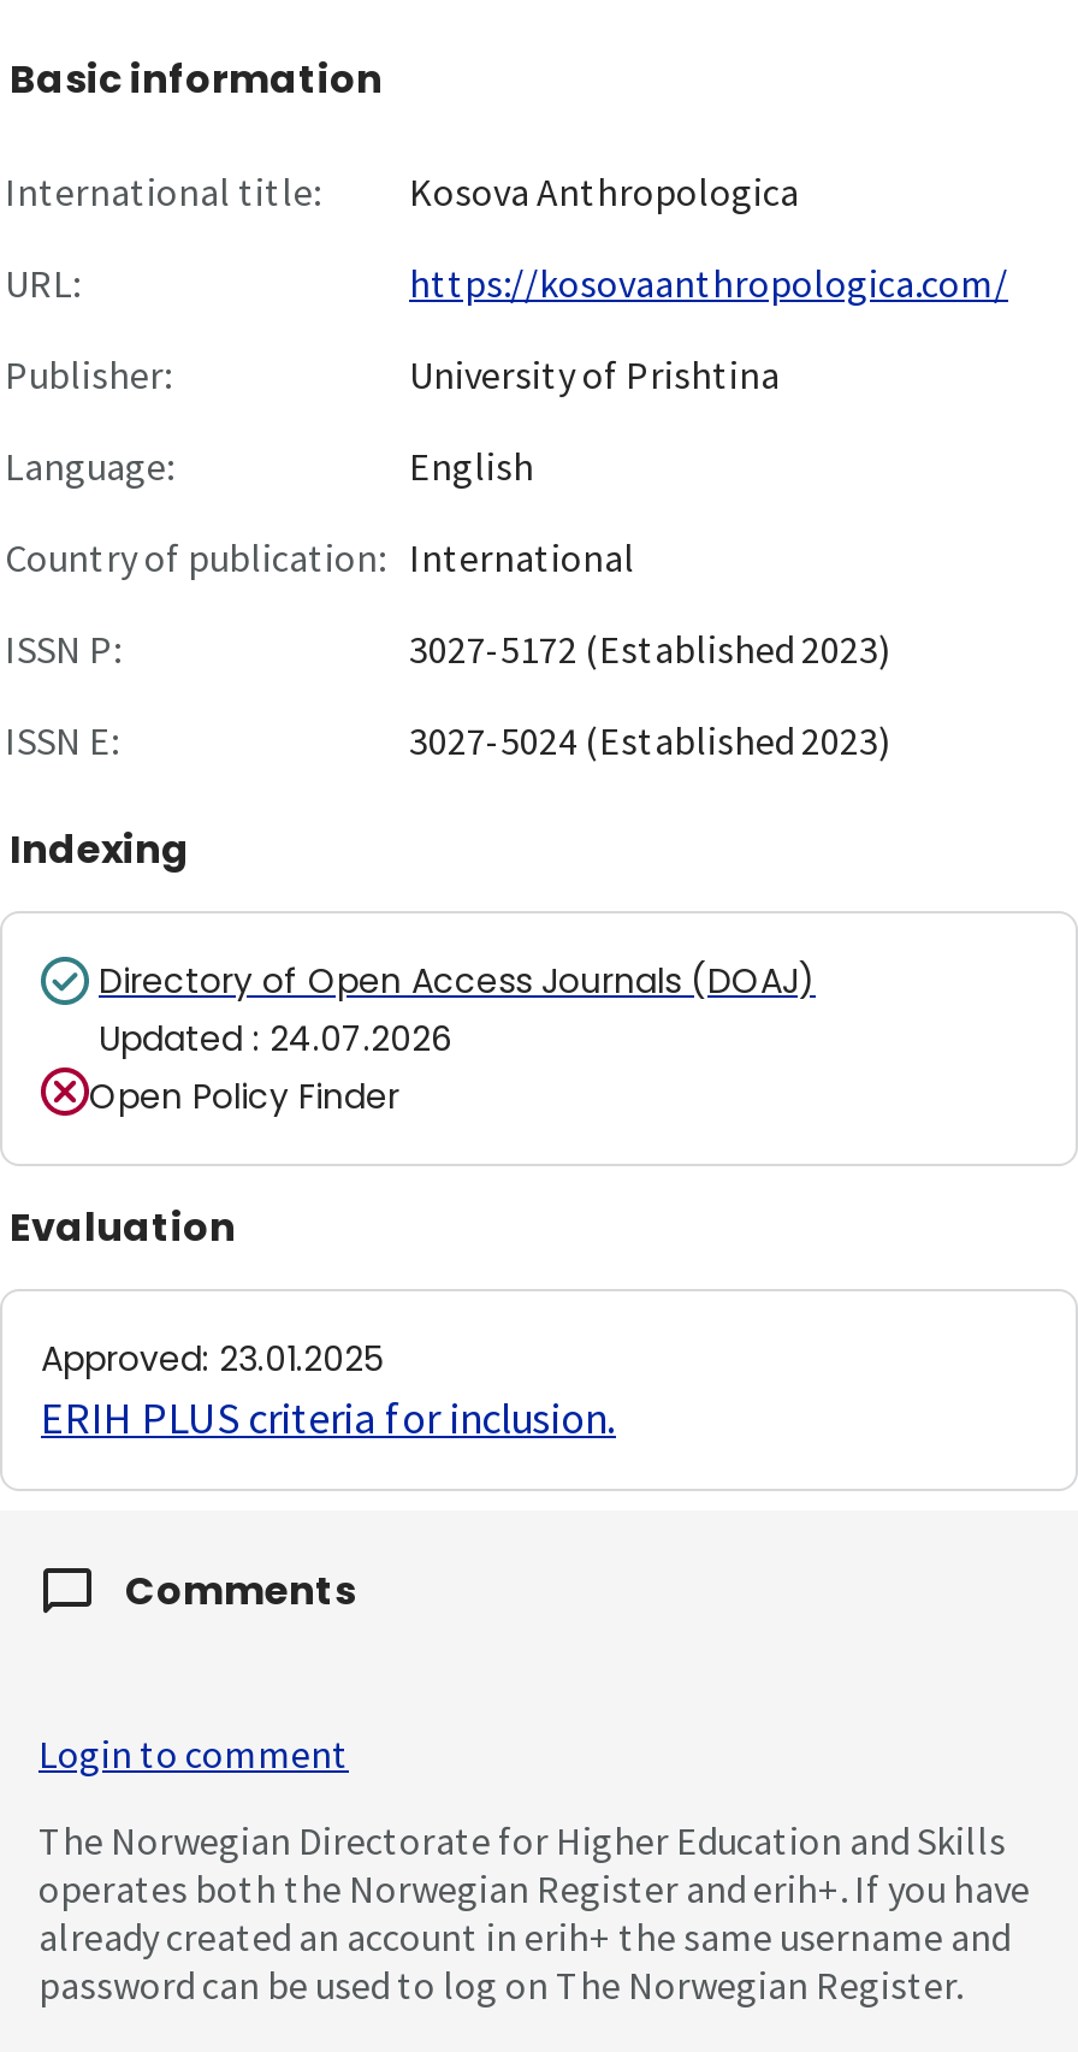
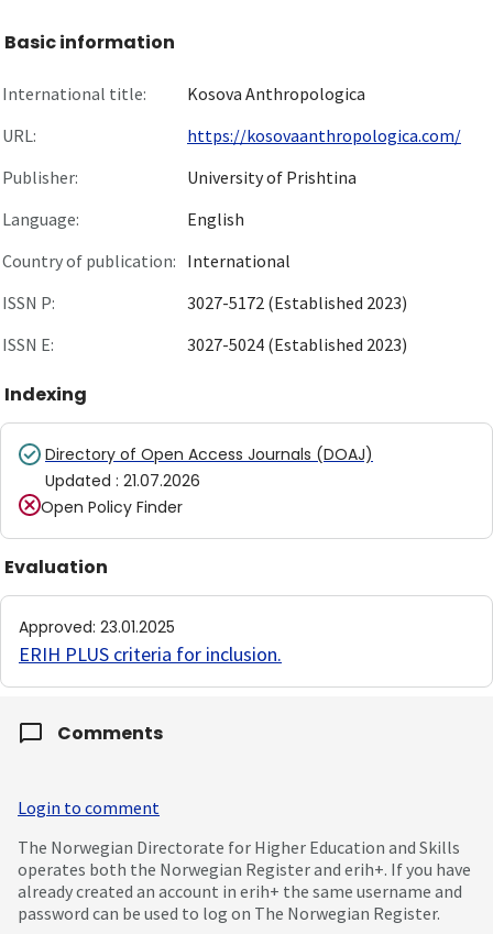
- Updated: 24.07.2026
+ Updated: 21.07.2026
